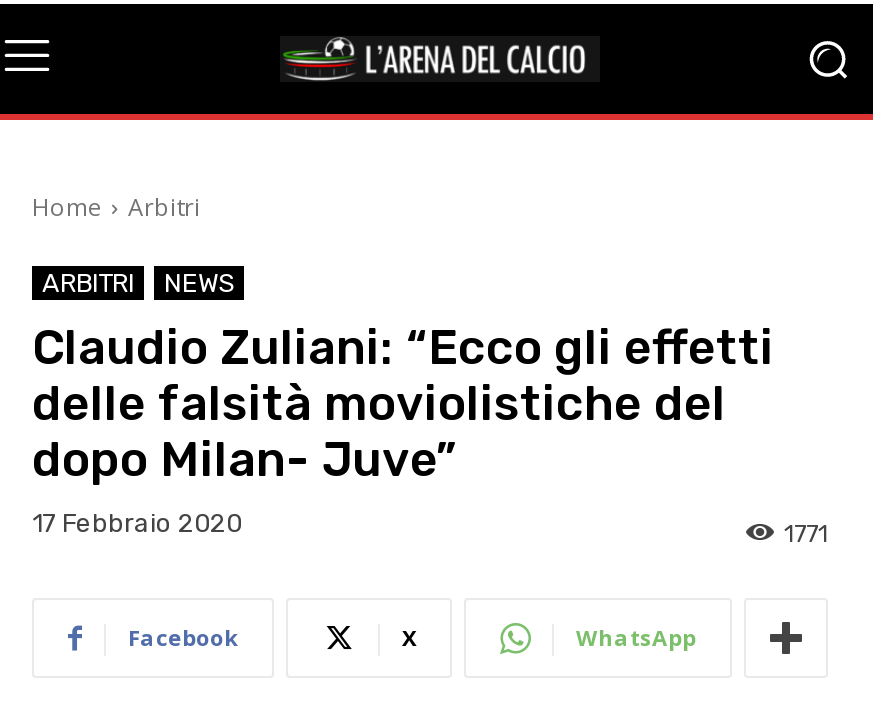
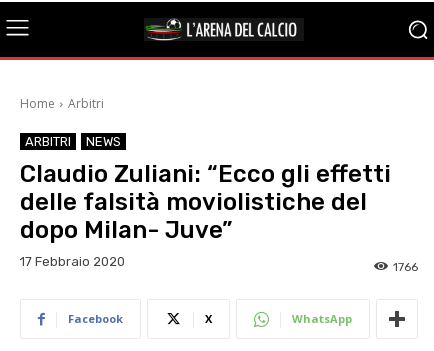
- 1771
+ 1766
